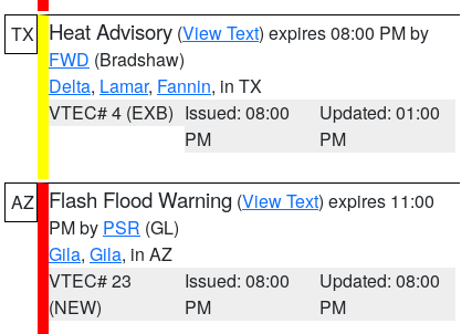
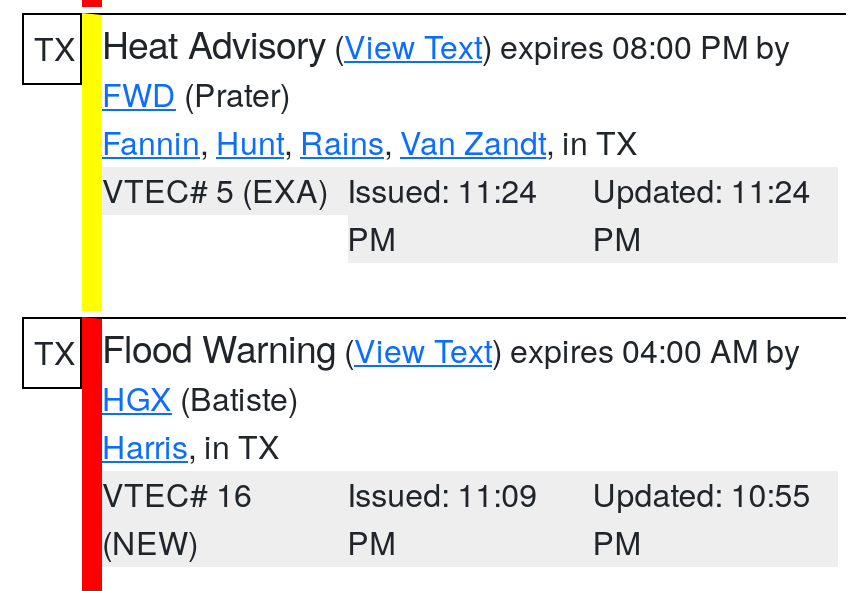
- FWD (Bradshaw)
- Delta, Lamar, Fannin, in TX
- VTEC# 4 (EXB) Issued: 08:00
+ FWD (Prater)
+ Fannin, Hunt, Rains, Van Zandt, in TX
+ VTEC# 5 (EXA) Issued: 11:24

- Updated: 01:00
+ Updated: 11:24

- AZ Flash Flood Warning (View Text) expires 11:00
- PM by PSR (GL)
- Gila, Gila, in AZ
- VTEC# 23
+ TX Flood Warning (View Text) expires 04:00 AM by
+ HGX (Batiste)
+ Harris, in TX
+ VTEC# 16

- Issued: 08:00
+ Issued: 11:09

- Updated: 08:00
+ Updated: 10:55
